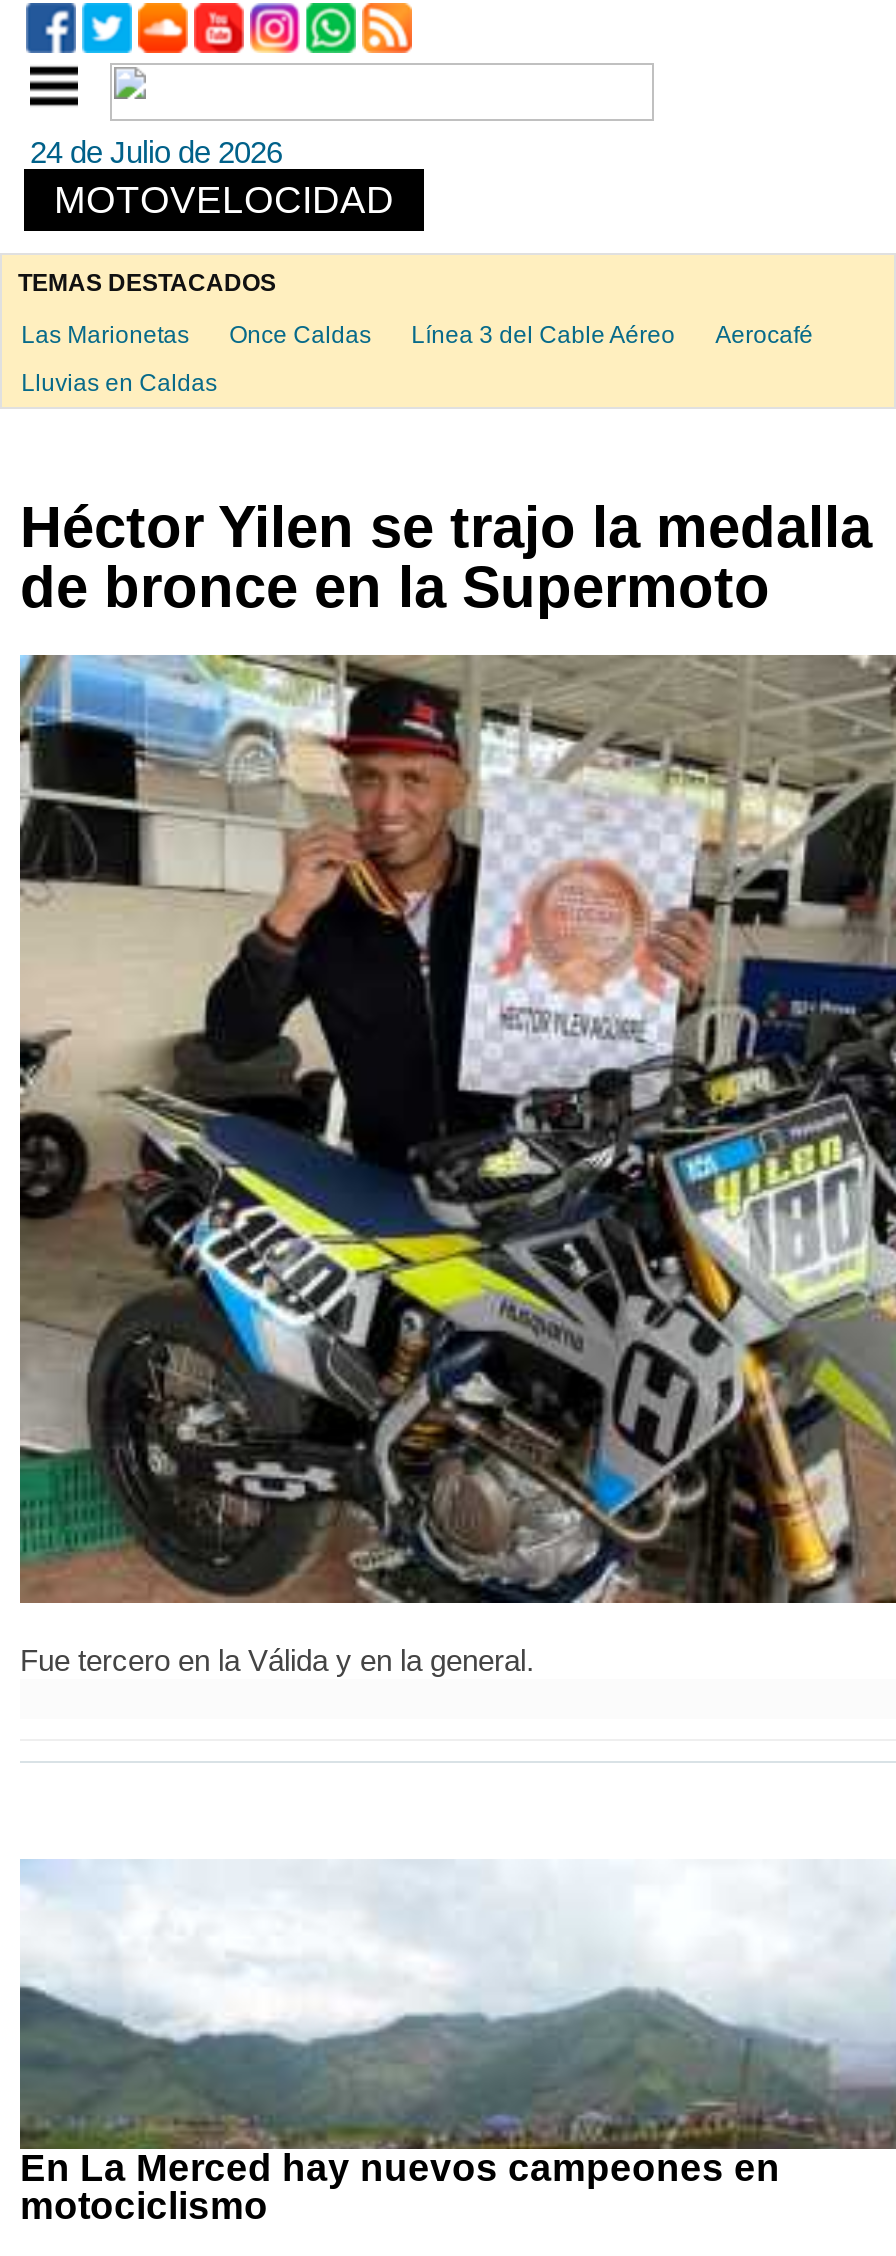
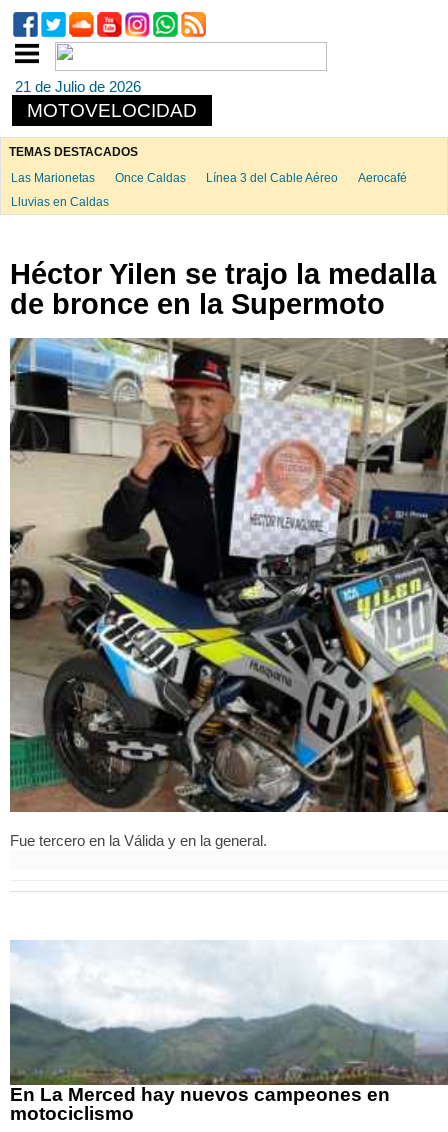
- 24 de Julio de 2026
+ 21 de Julio de 2026
